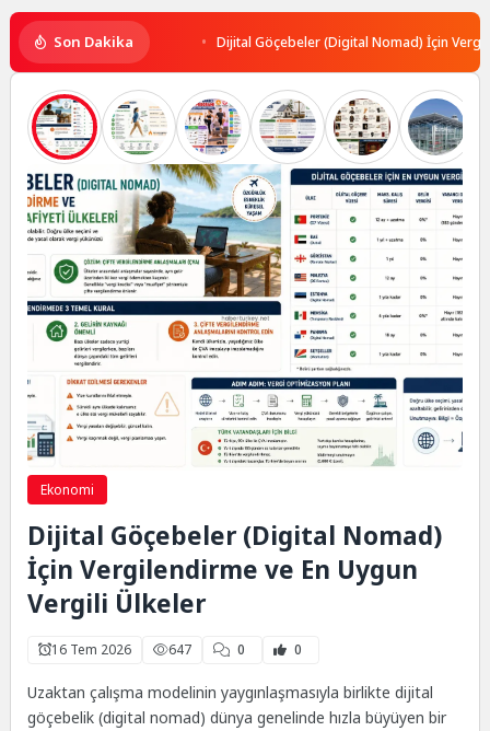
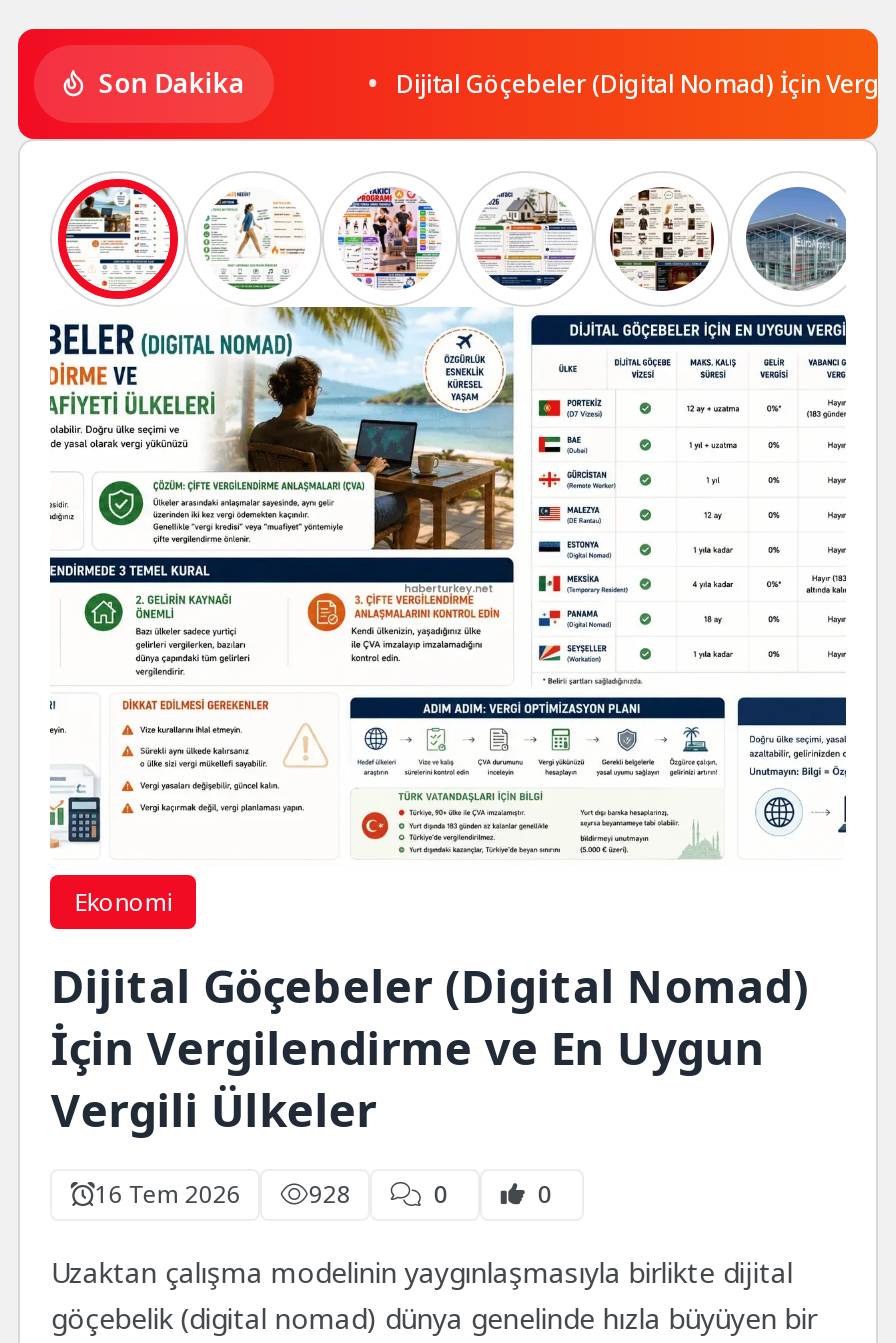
- 16 Tem 2026 647
+ 16 Tem 2026 928
